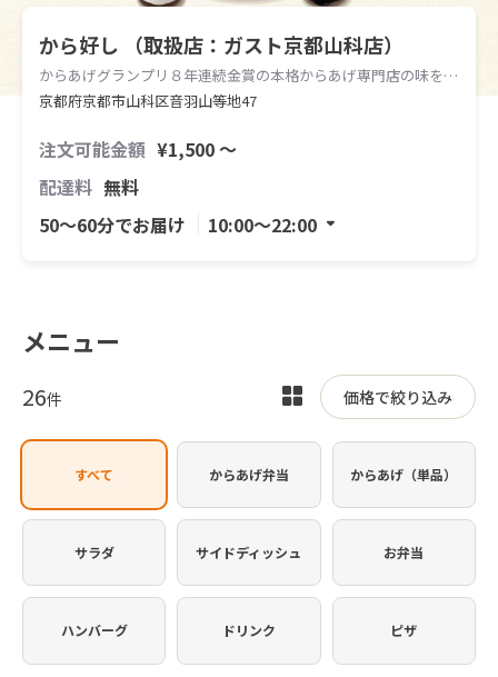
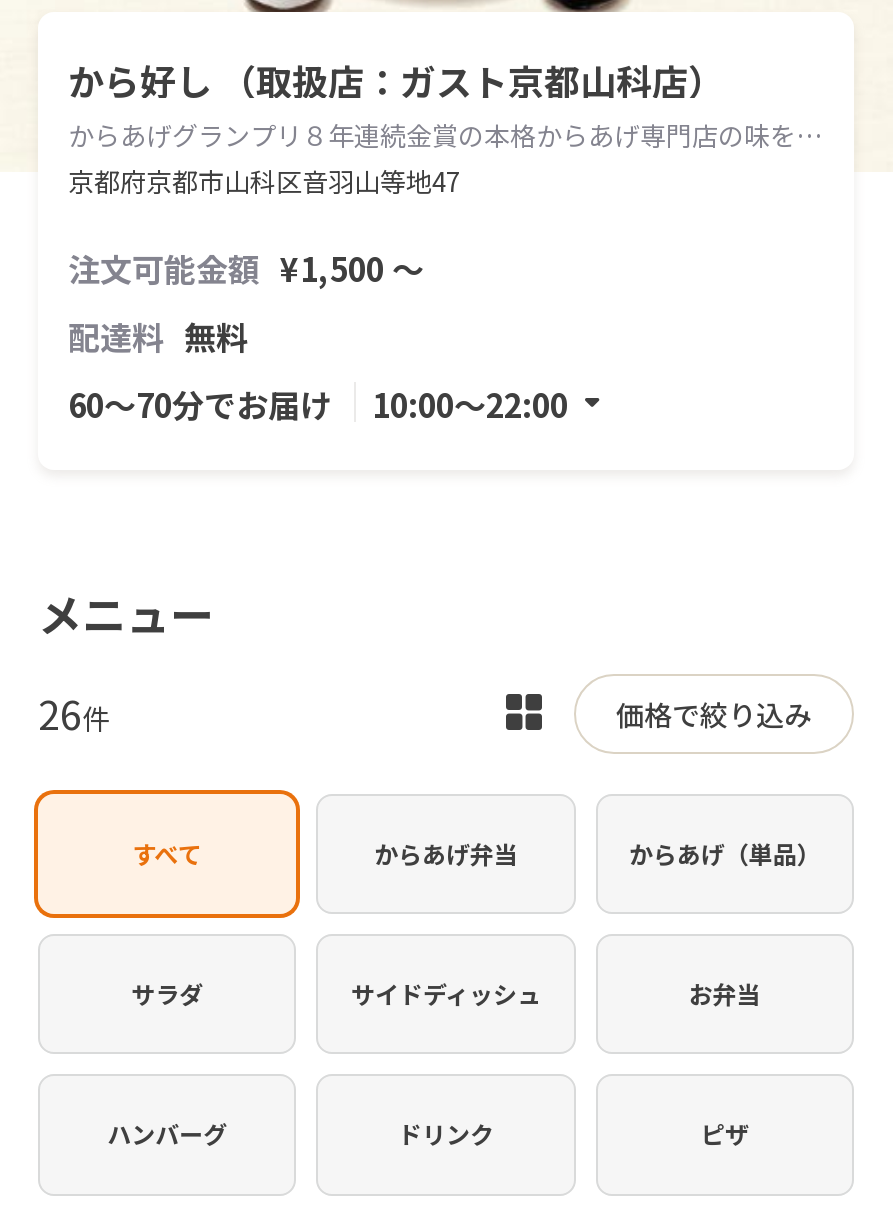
- 50〜60分でお届け 10:00〜22:00
+ 60〜70分でお届け 10:00〜22:00
